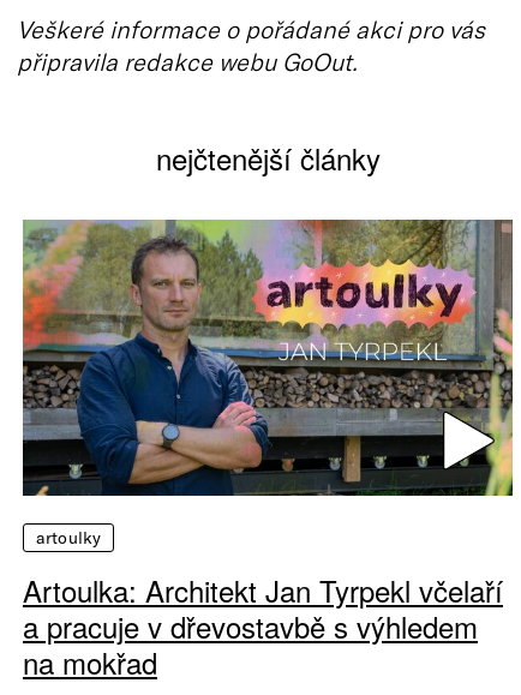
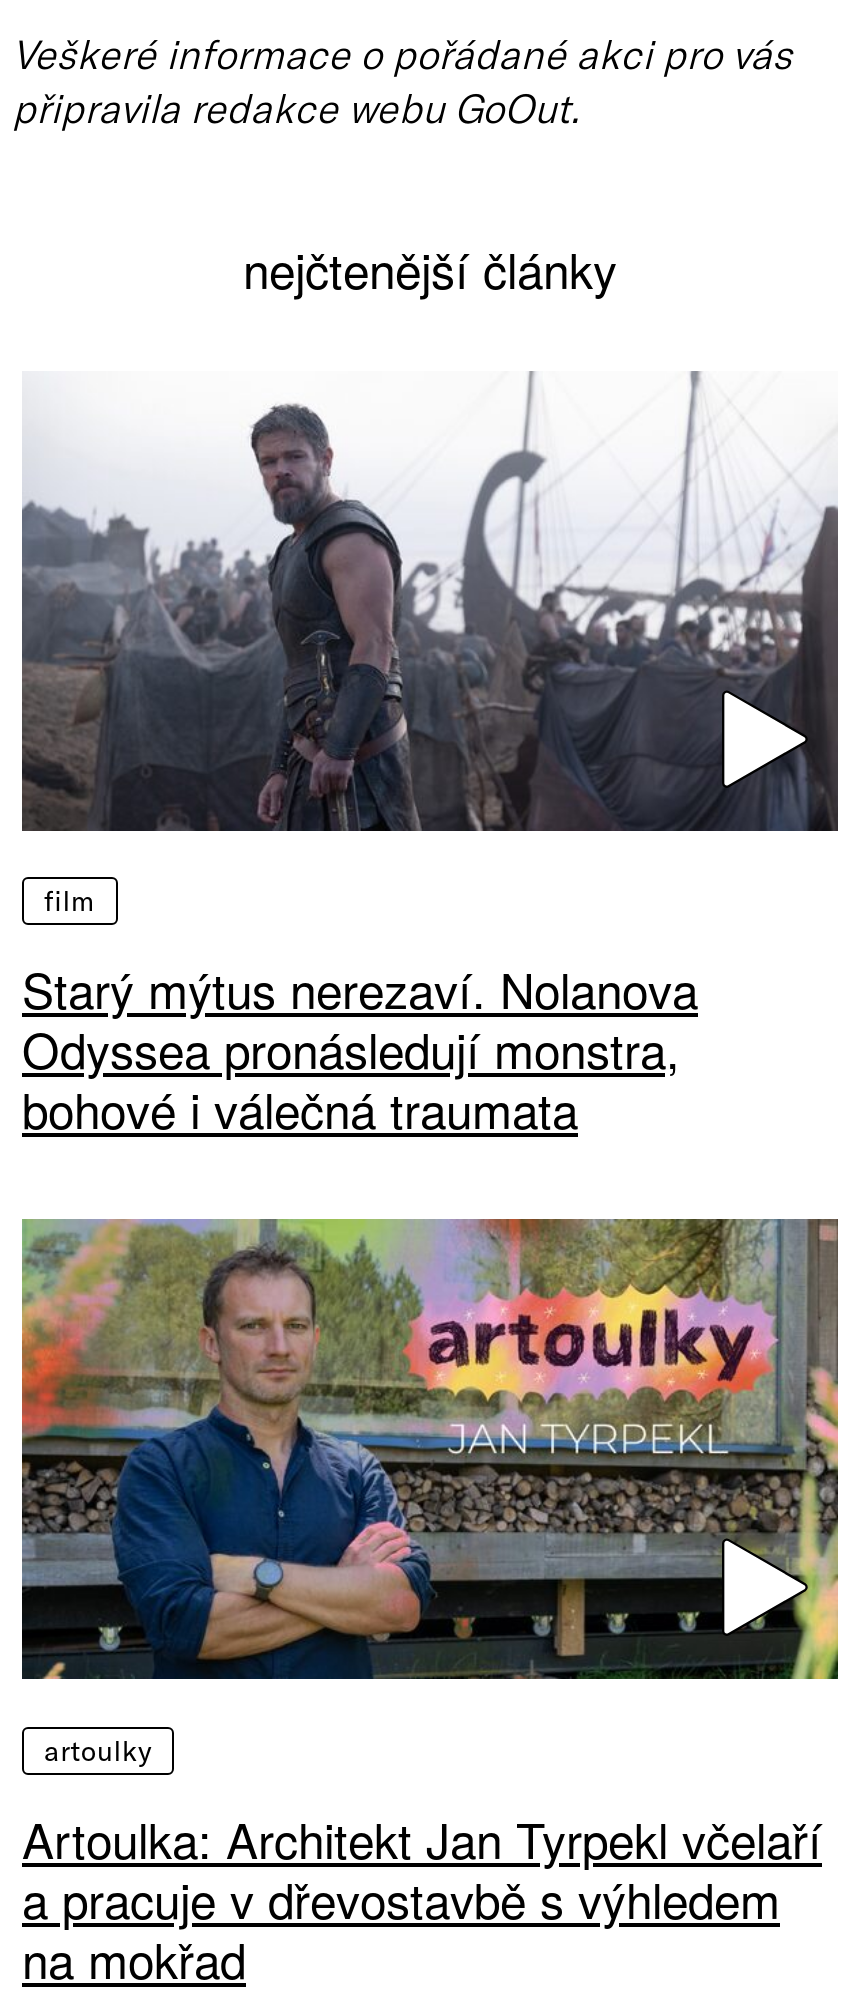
+ [image]
+ film
+ Starý mýtus nerezaví. Nolanova
+ Odyssea pronásledují monstra,
+ bohové i válečná traumata
